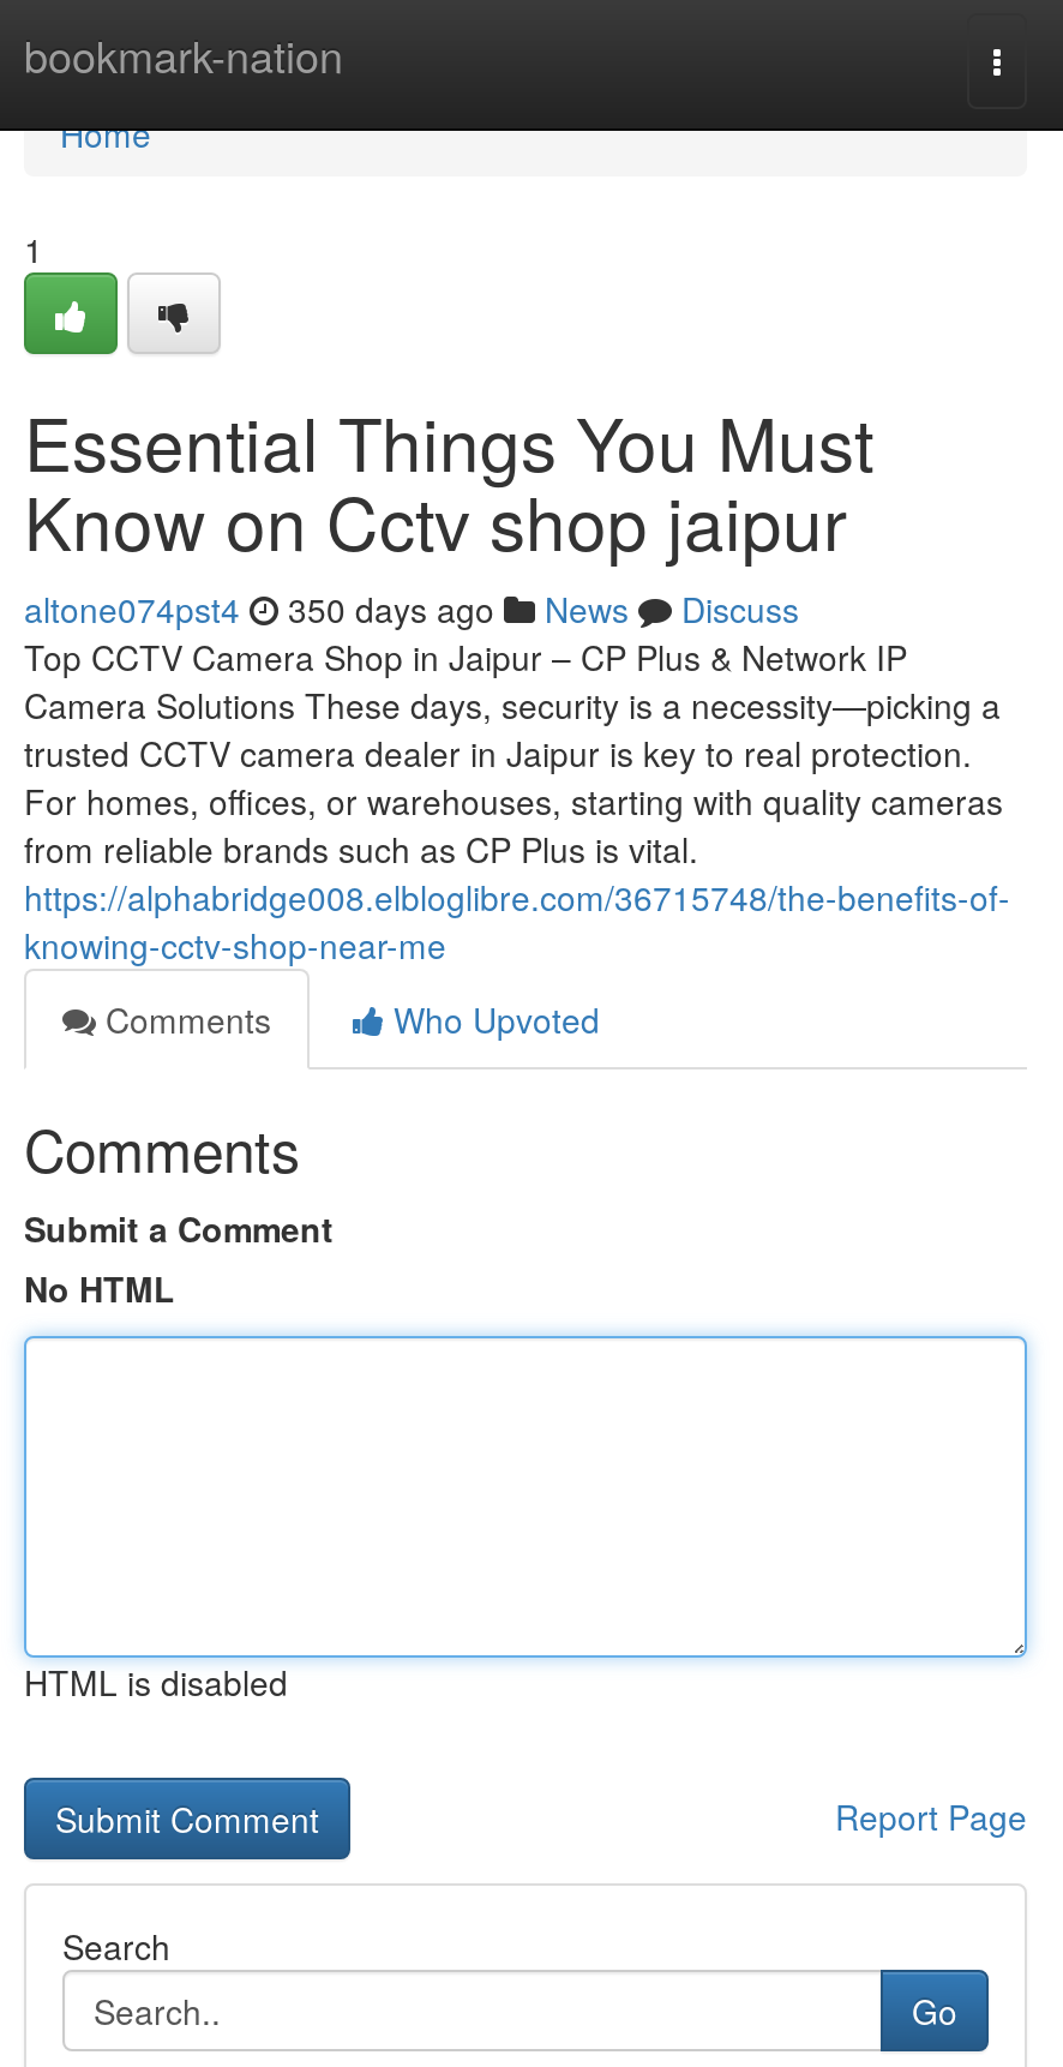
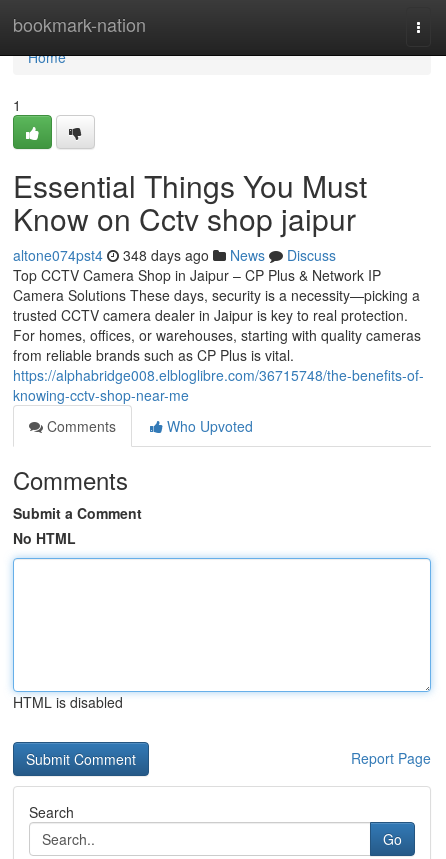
- altone074pst4 350 days ago News Discuss
+ altone074pst4 348 days ago News Discuss
